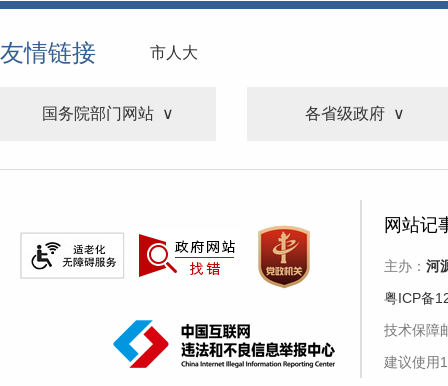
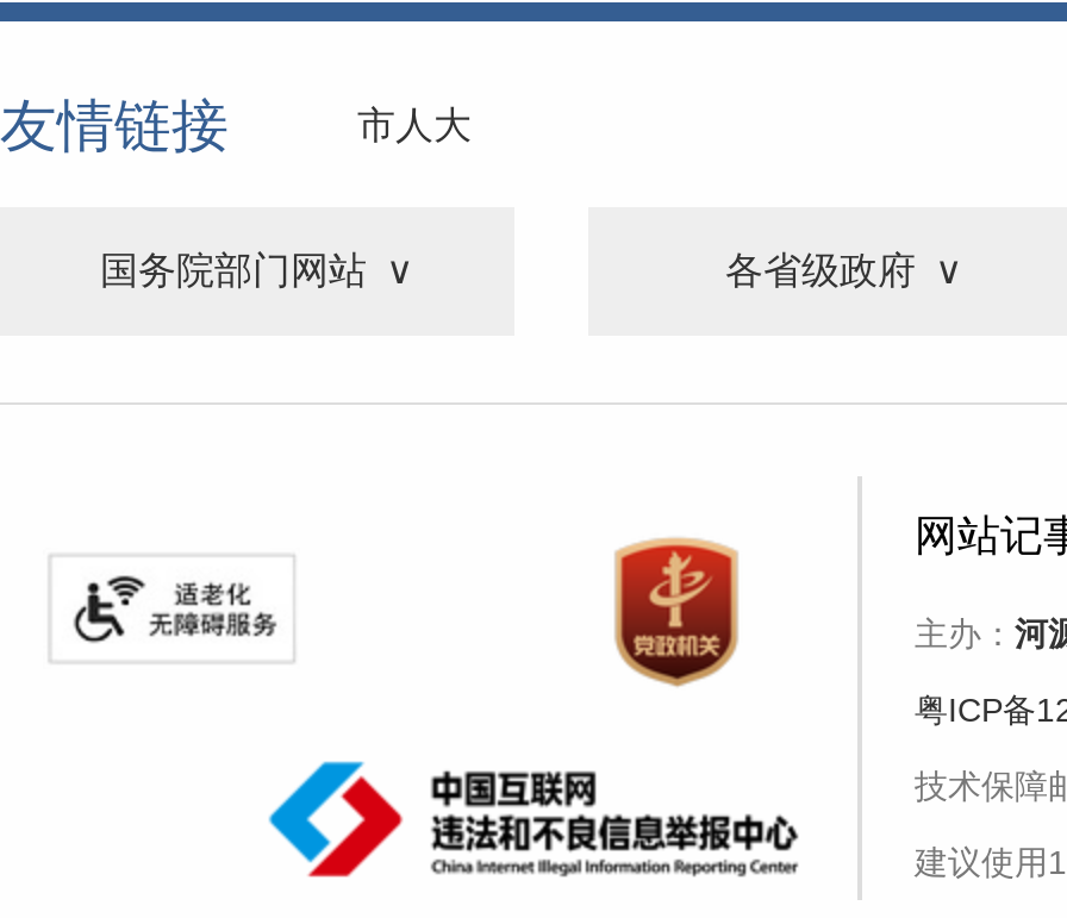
- [image]
